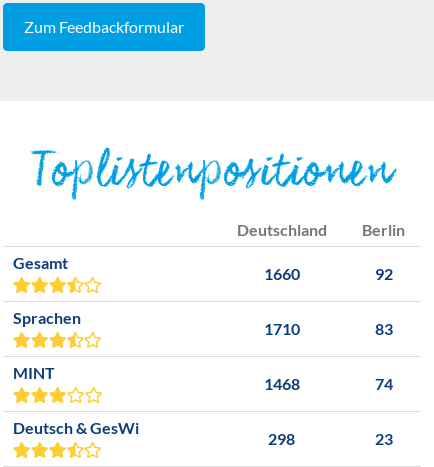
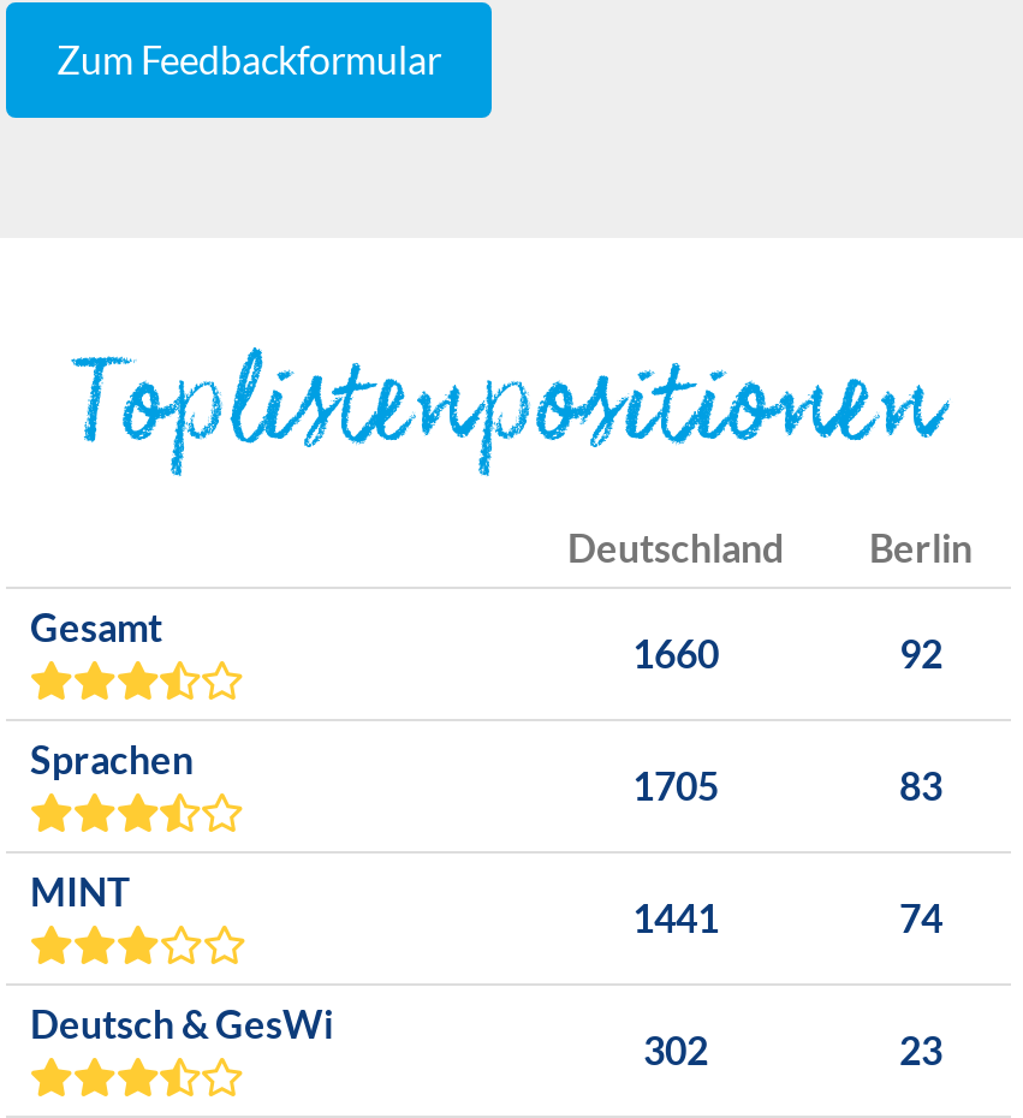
- 1710
+ 1705

- 1468
+ 1441

- 298
+ 302
